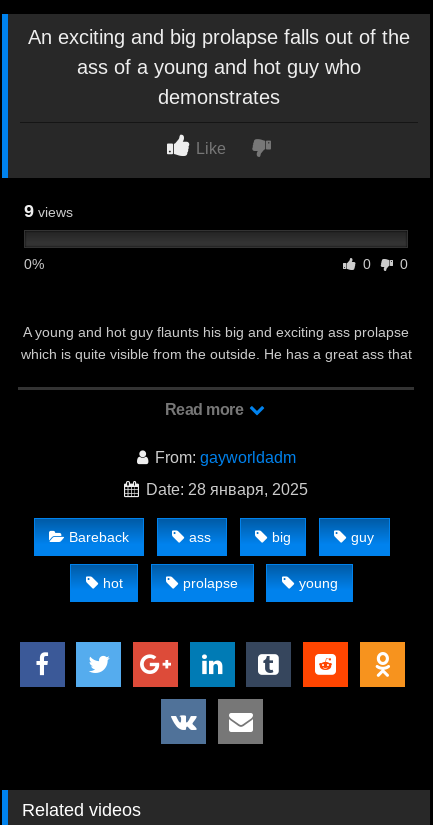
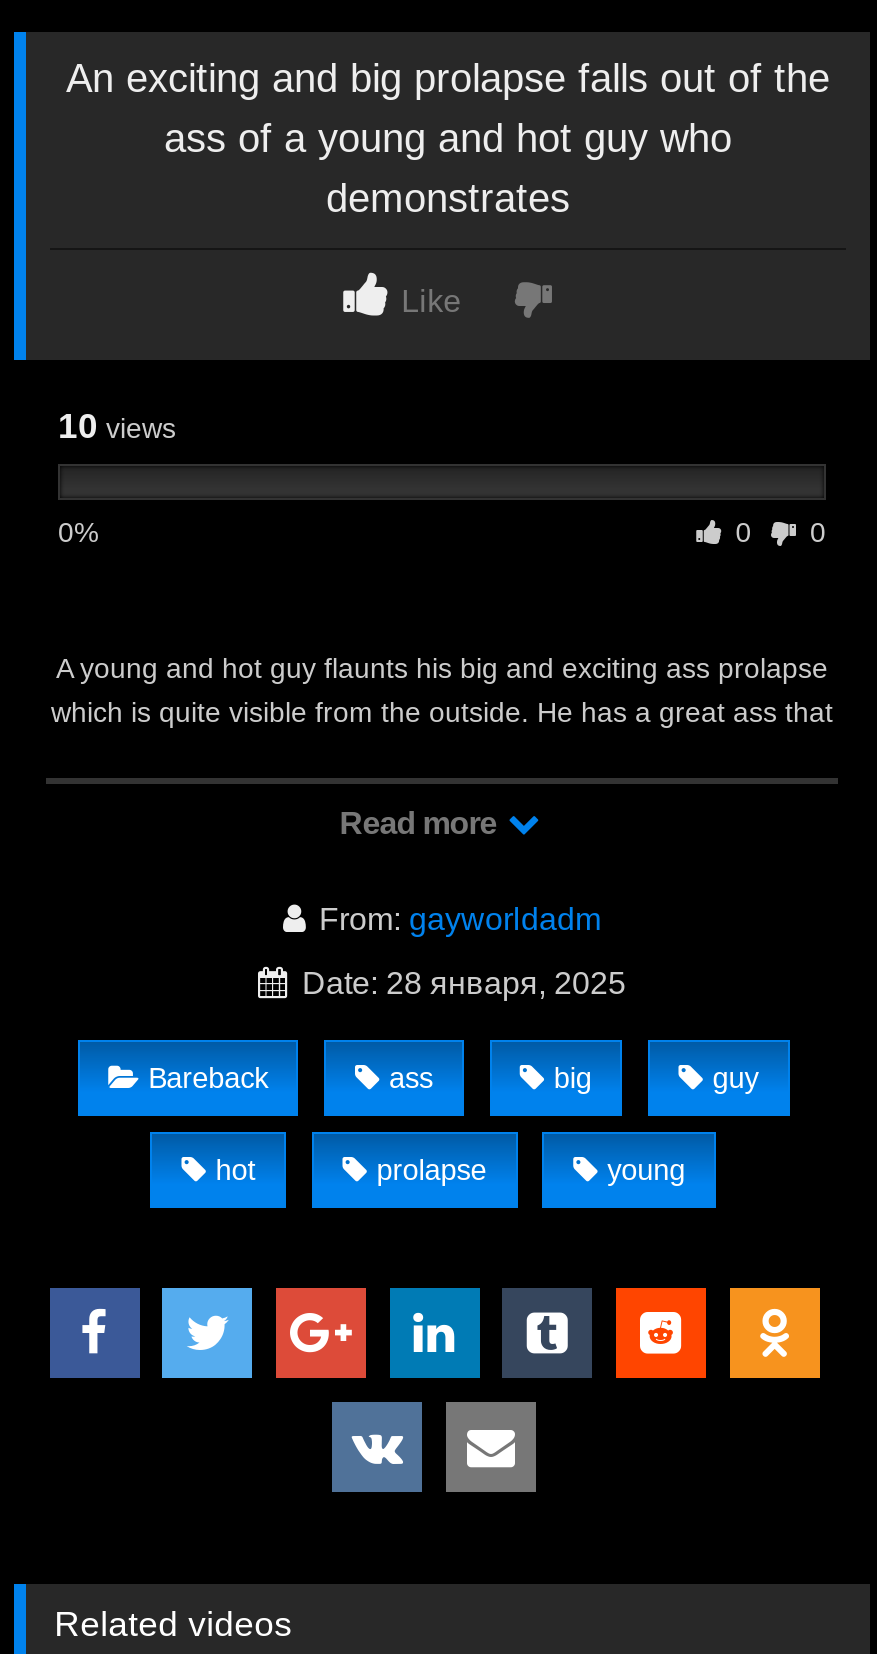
- 9 views
+ 10 views
